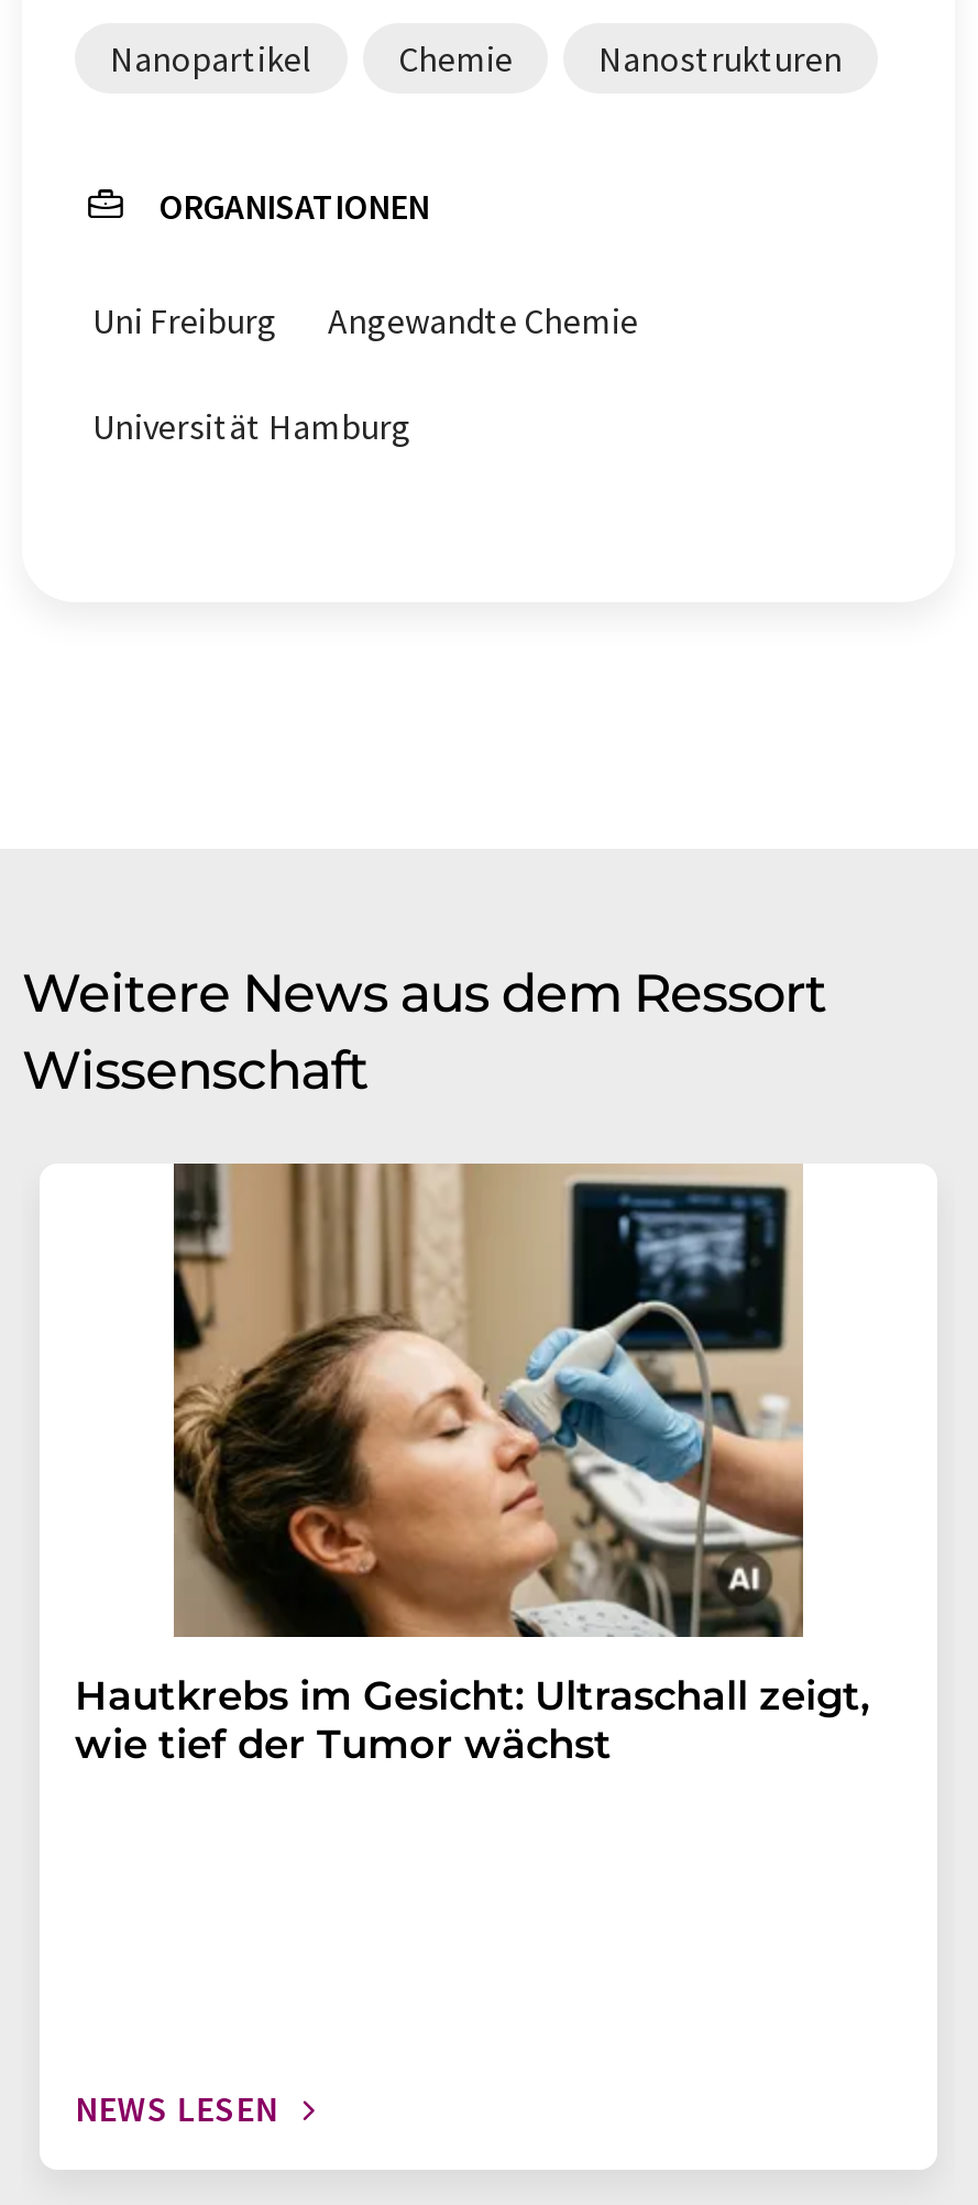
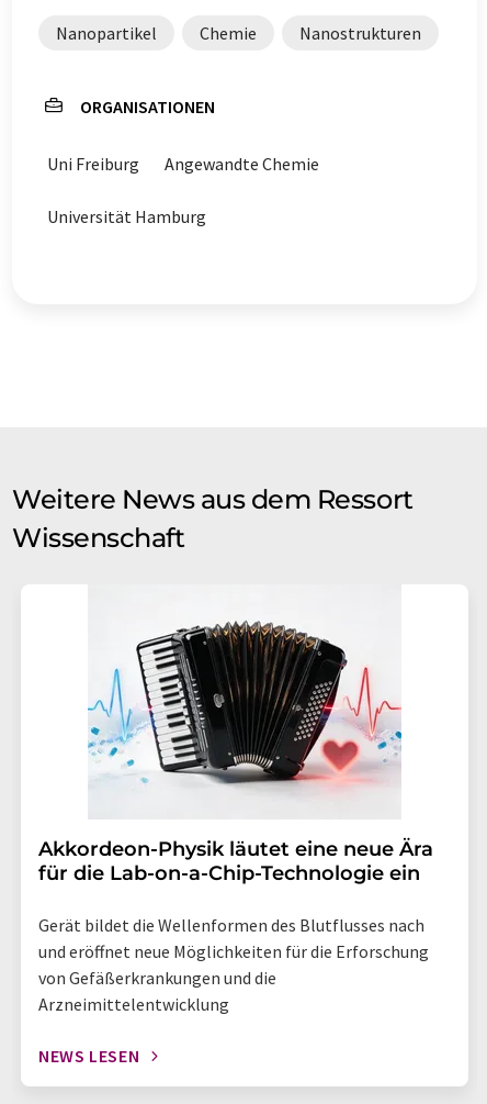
- [image]
- Hautkrebs im Gesicht: Ultraschall zeigt,
- wie tief der Tumor wächst
+ [image]
+ Akkordeon-Physik läutet eine neue Ära
+ für die Lab-on-a-Chip-Technologie ein
+ Gerät bildet die Wellenformen des Blutflusses nach
+ und eröffnet neue Möglichkeiten für die Erforschung
+ von Gefäßerkrankungen und die
+ Arzneimittelentwicklung
